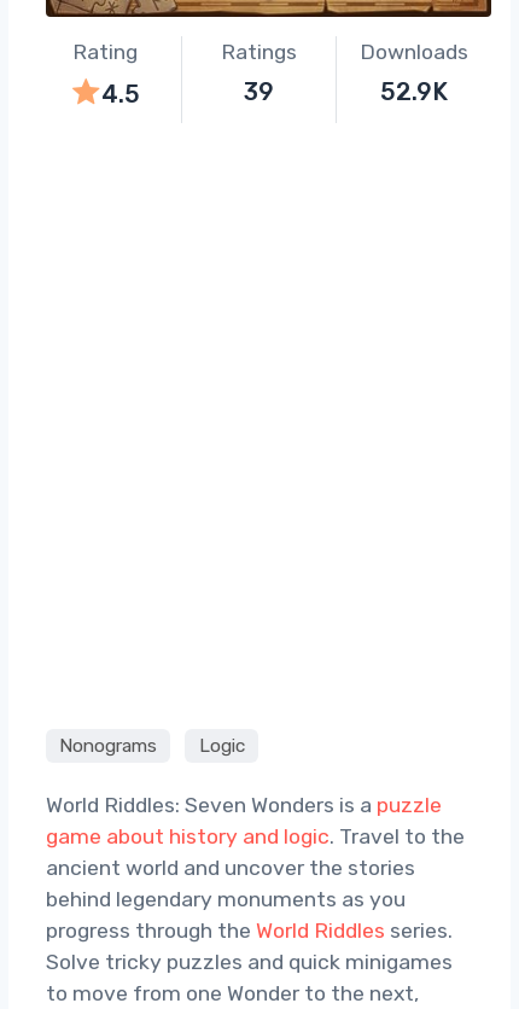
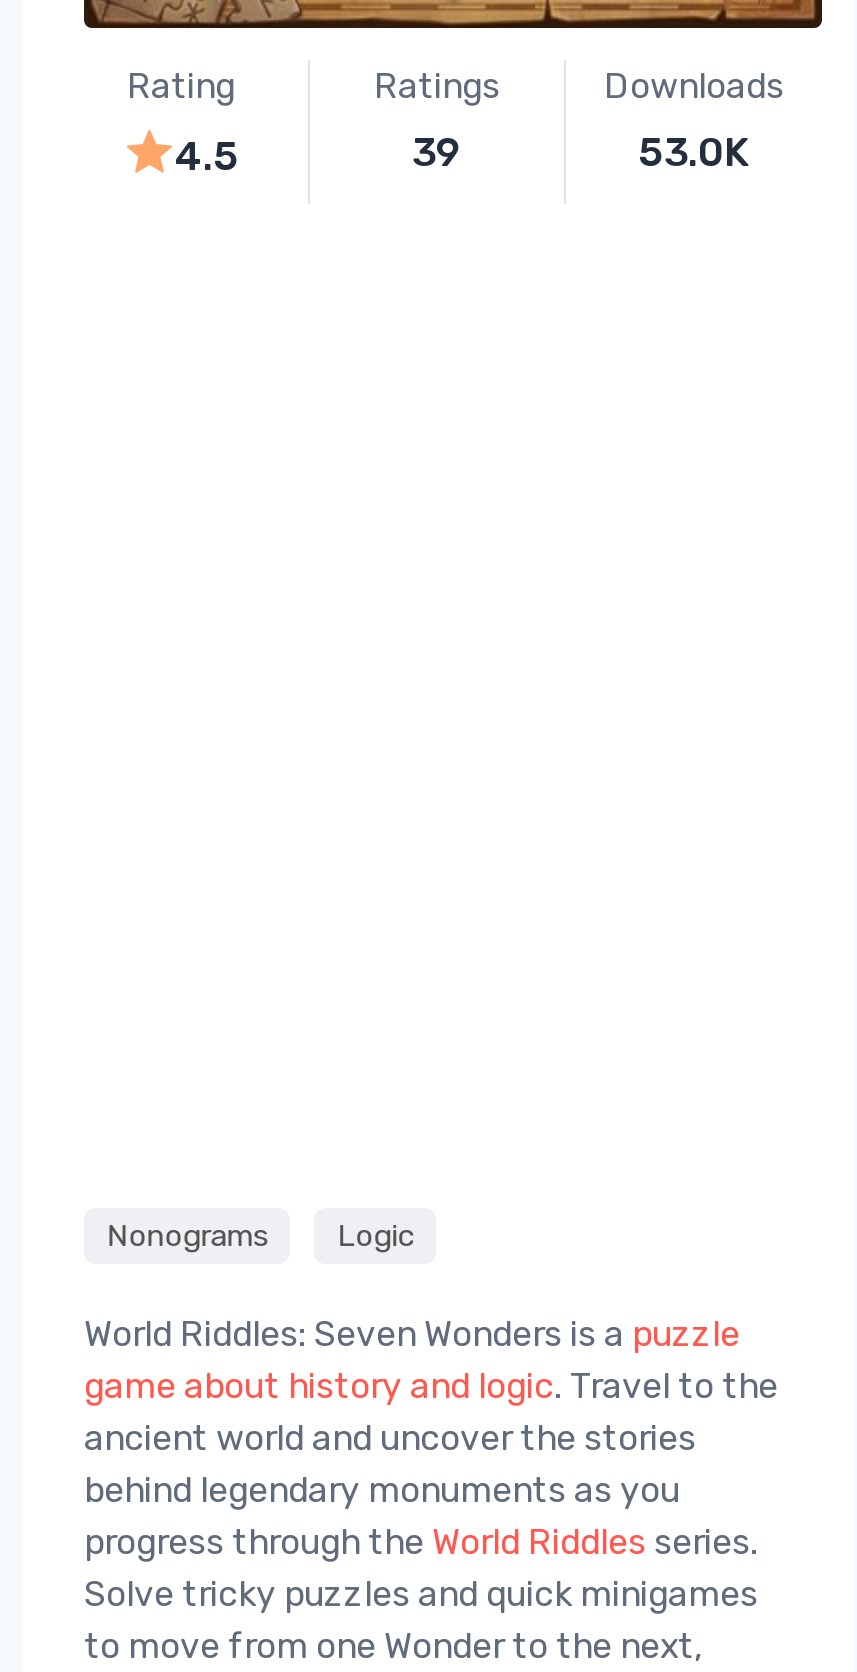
- 52.9K
+ 53.0K
